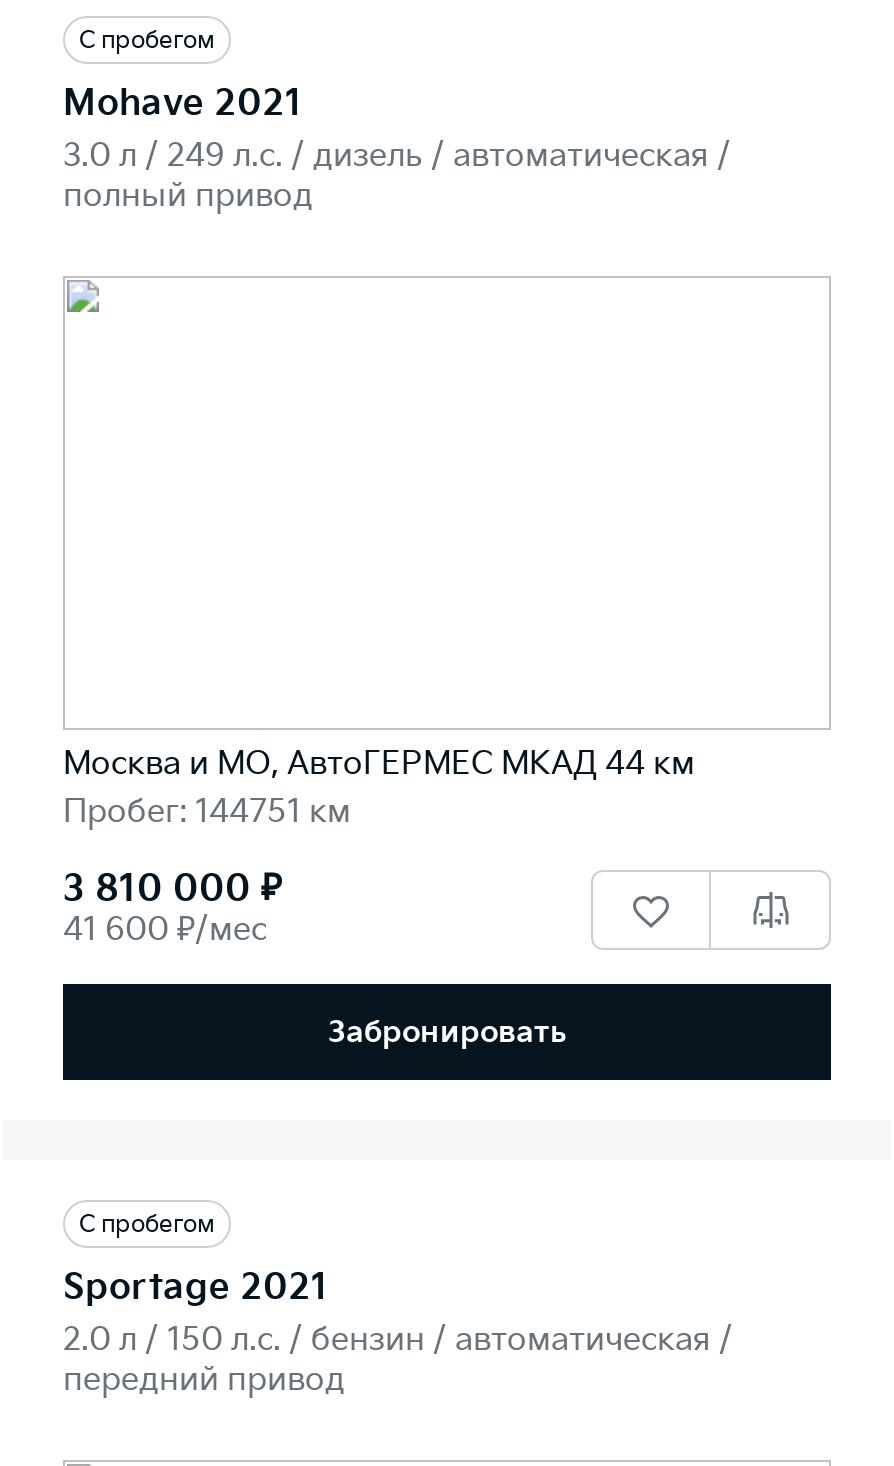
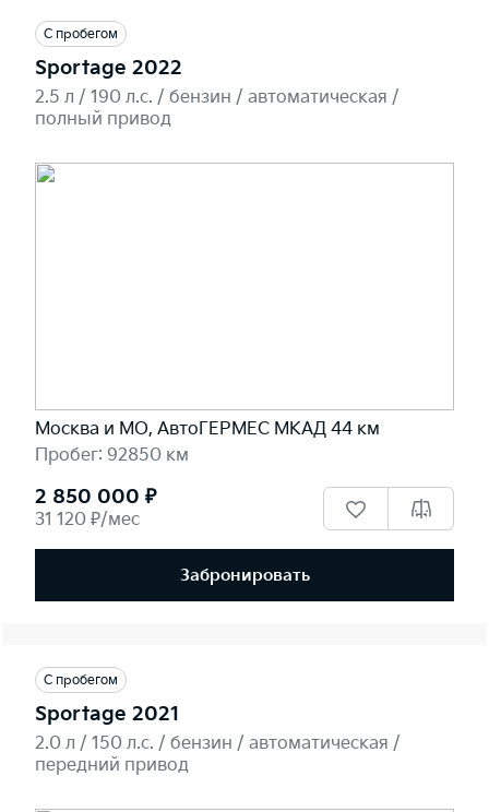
- Mohave 2021
- 3.0 л / 249 л.c. / дизель / автоматическая /
+ Sportage 2022
+ 2.5 л / 190 л.c. / бензин / автоматическая /

- Пробег: 144751 км
+ Пробег: 92850 км

- 3 810 000 ₽
+ 2 850 000 ₽

- 41 600 ₽/мес
+ 31 120 ₽/мес
